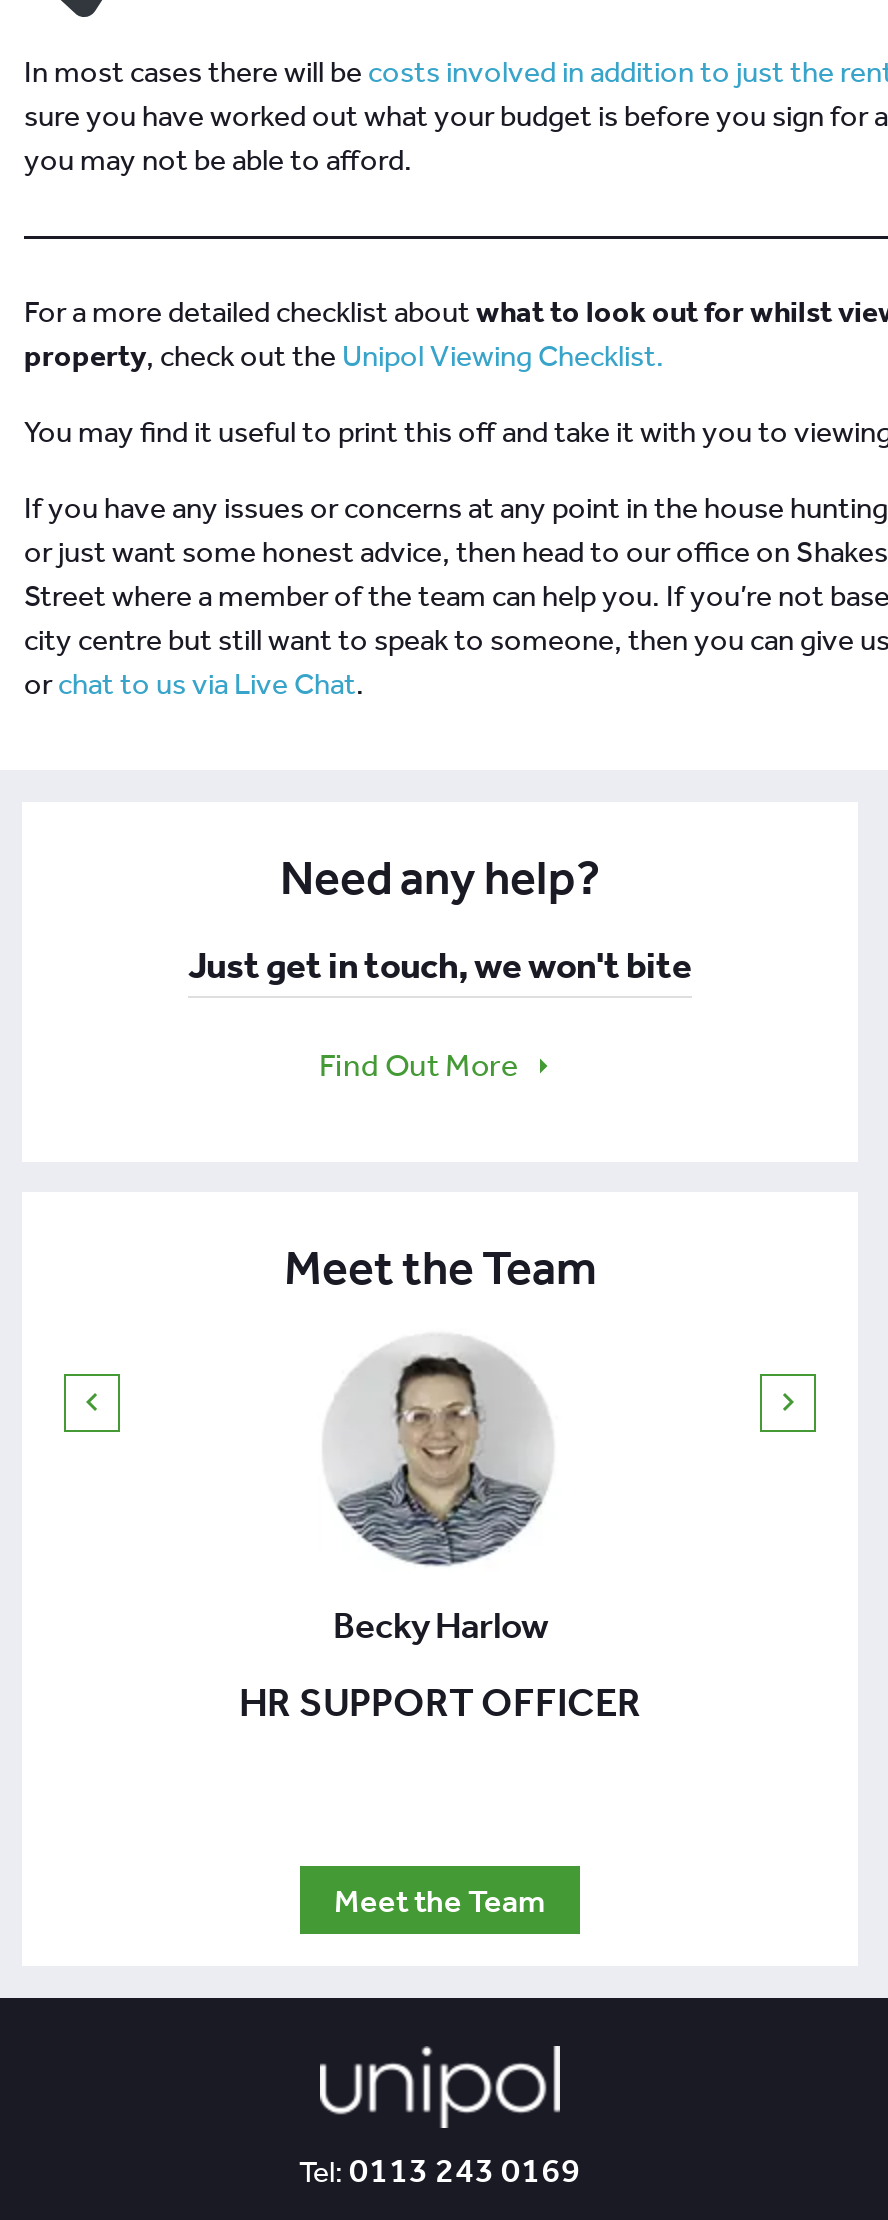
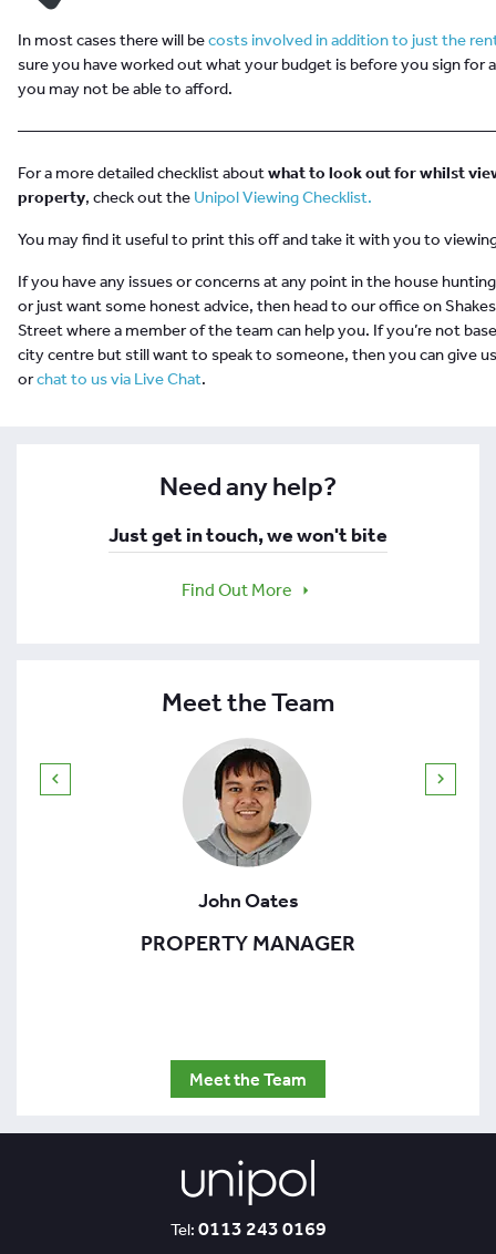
- [image]
- Becky Harlow
+ [image]
+ John Oates

- HR SUPPORT OFFICER
+ PROPERTY MANAGER
